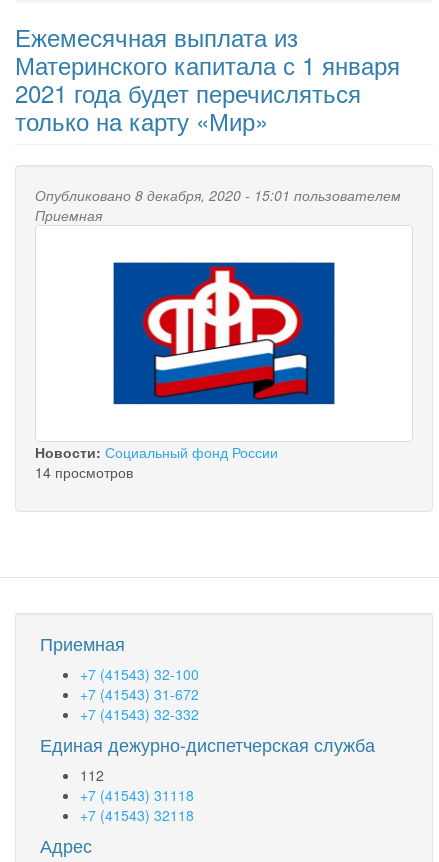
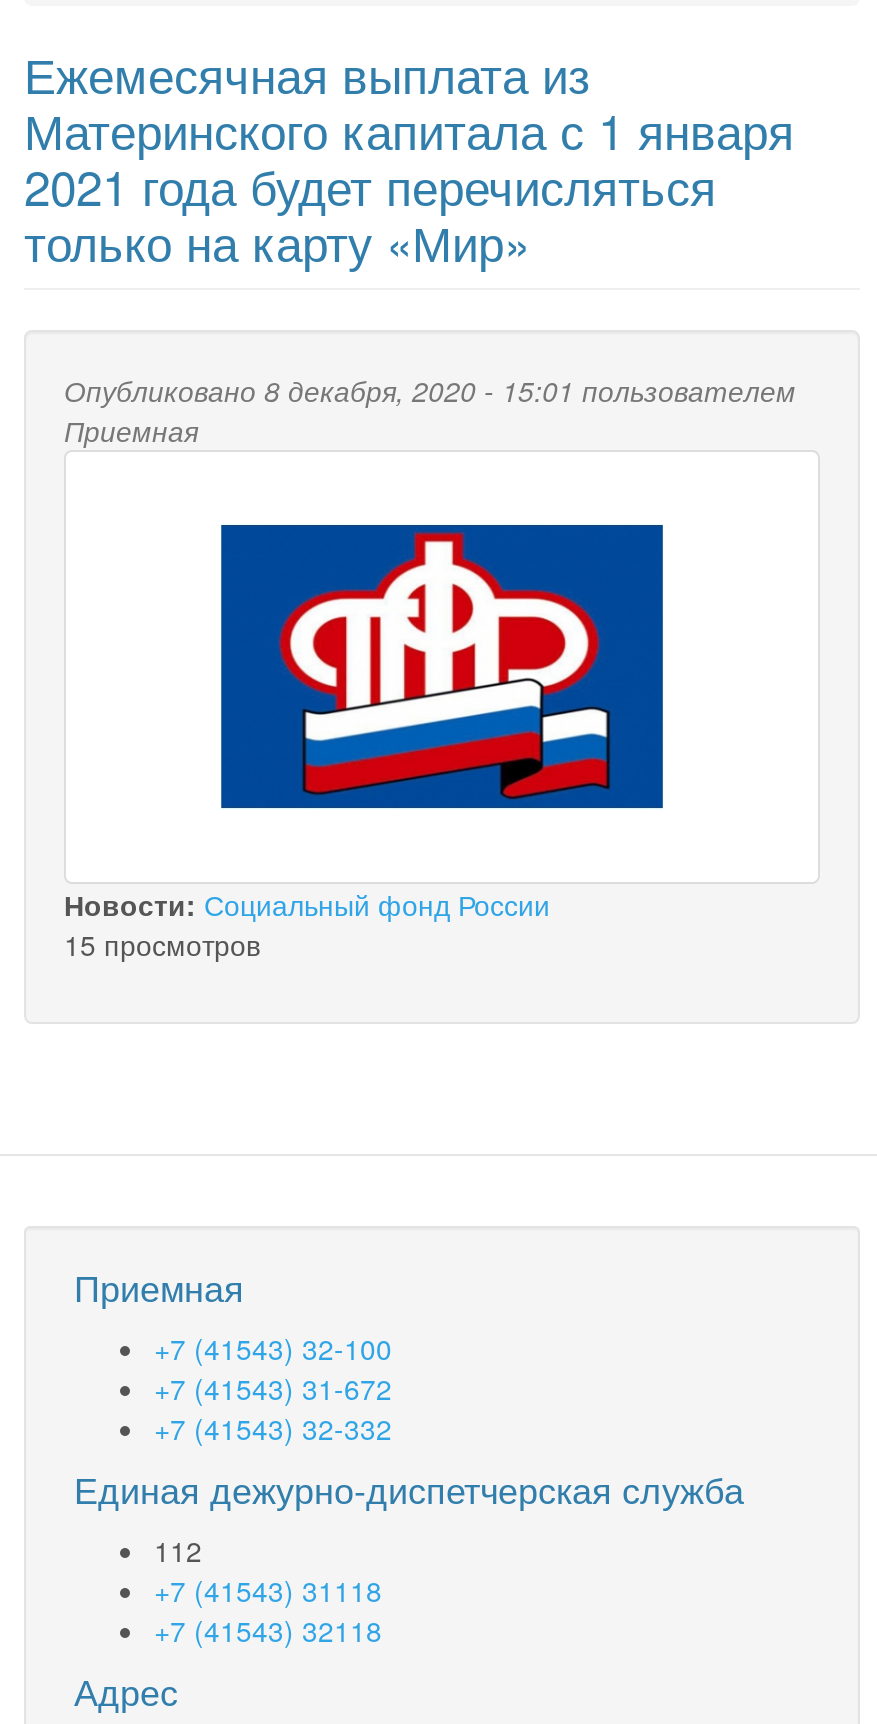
- 14 просмотров
+ 15 просмотров
